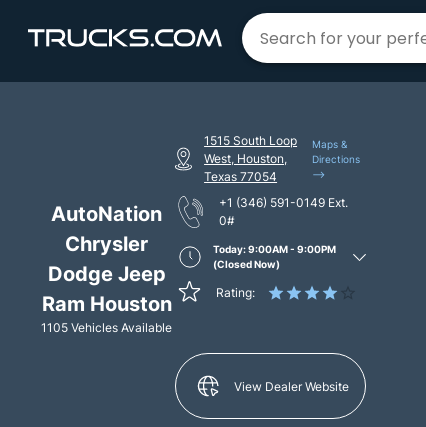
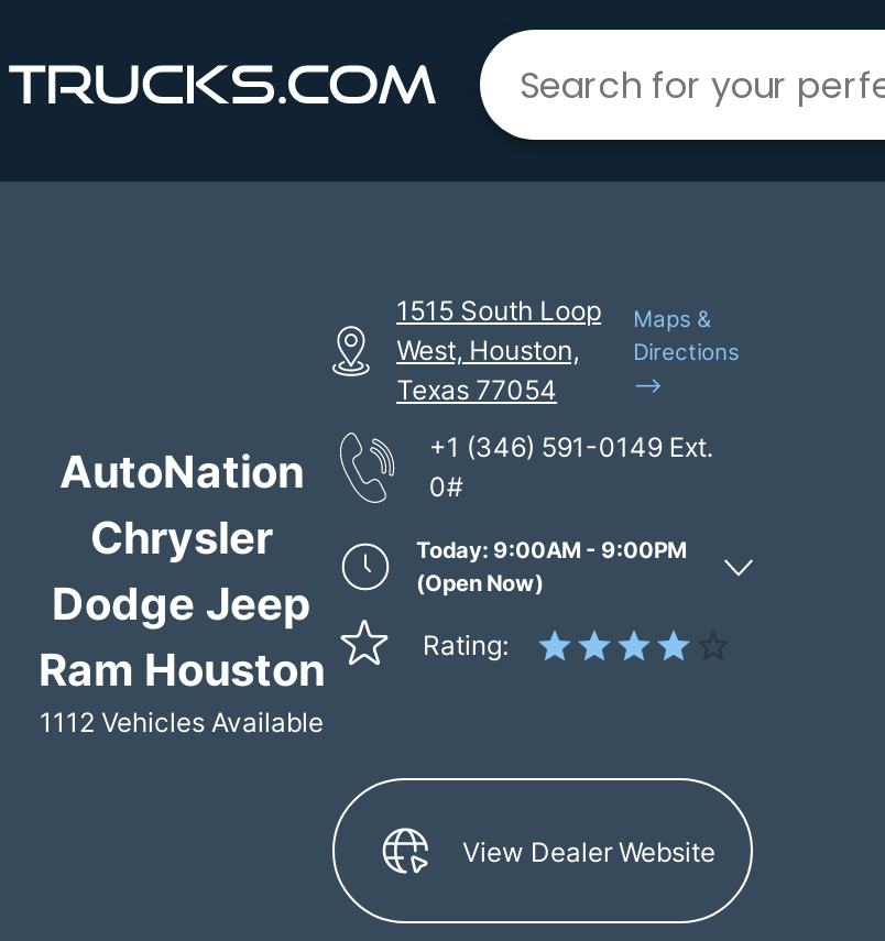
- (Closed Now)
+ (Open Now)

- 1105 Vehicles Available
+ 1112 Vehicles Available
